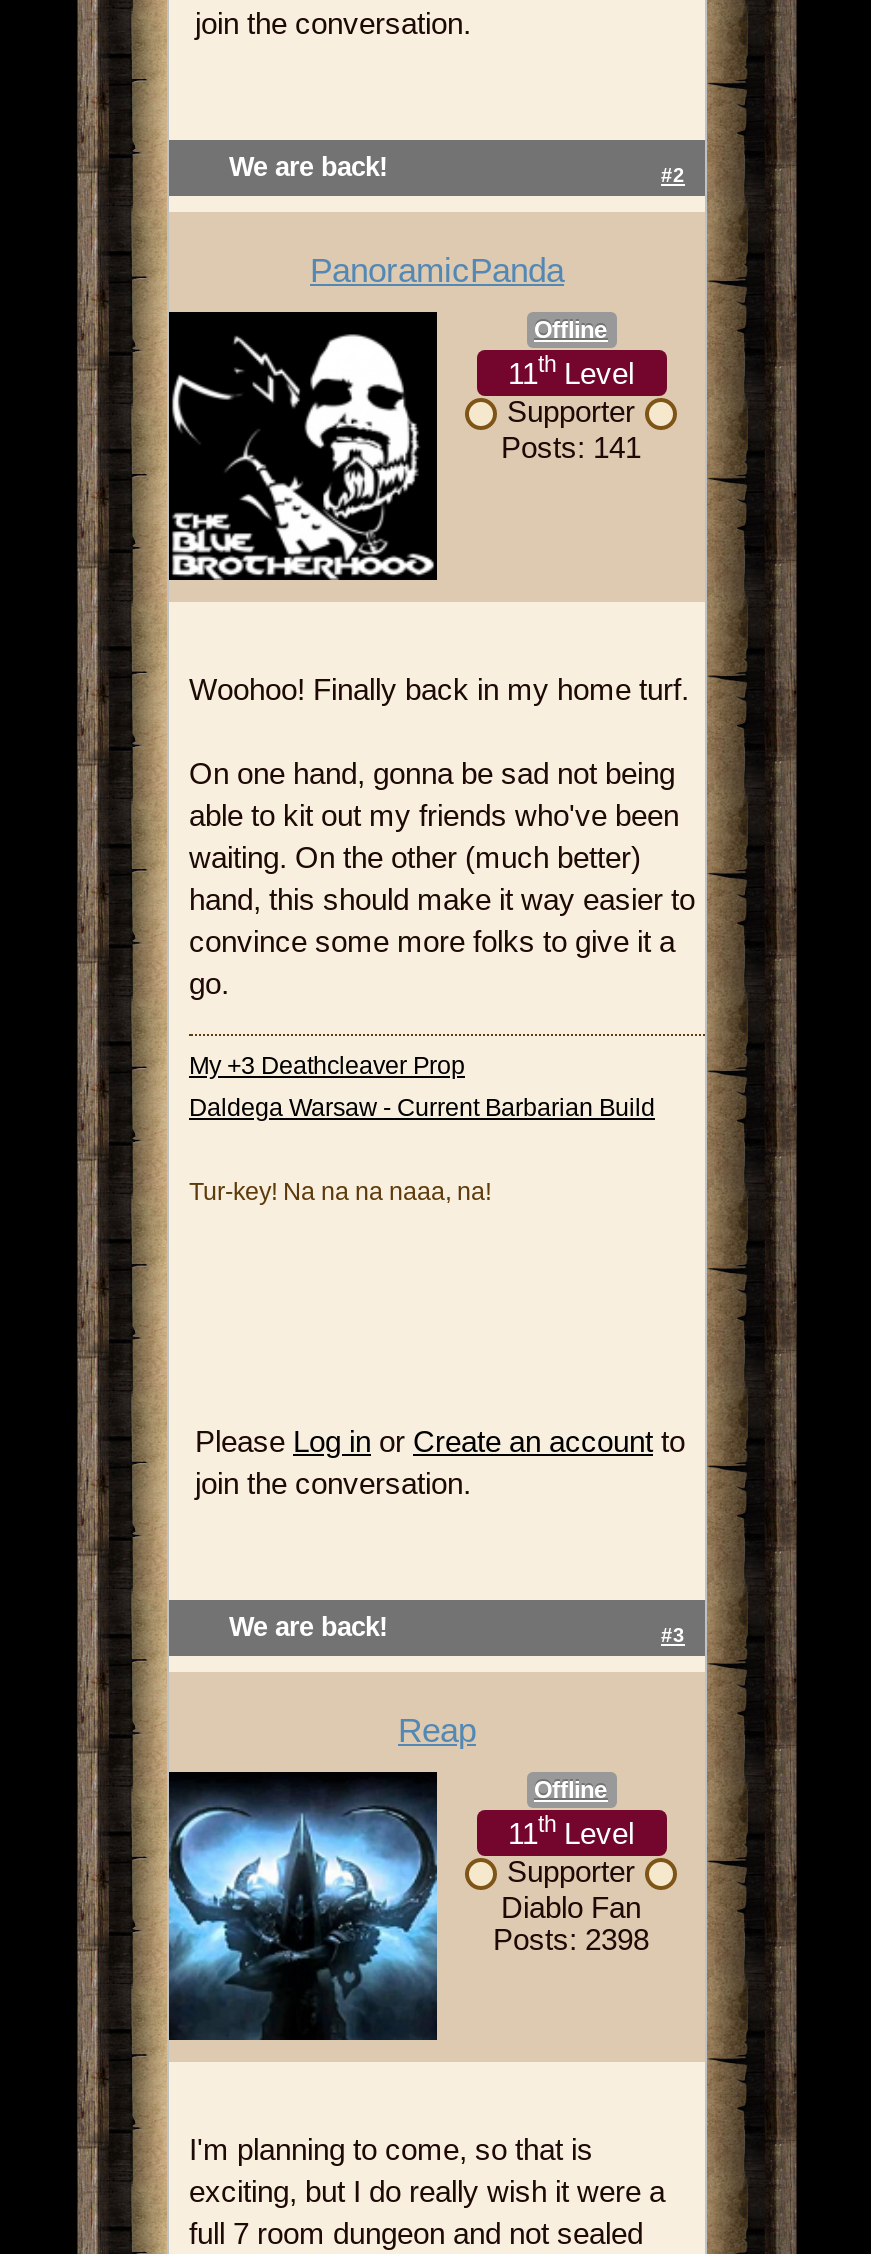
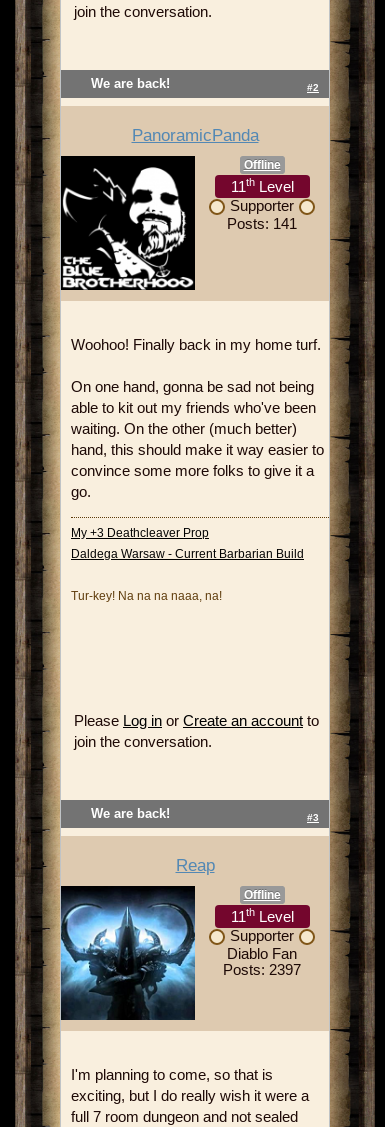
- Posts: 2398
+ Posts: 2397
